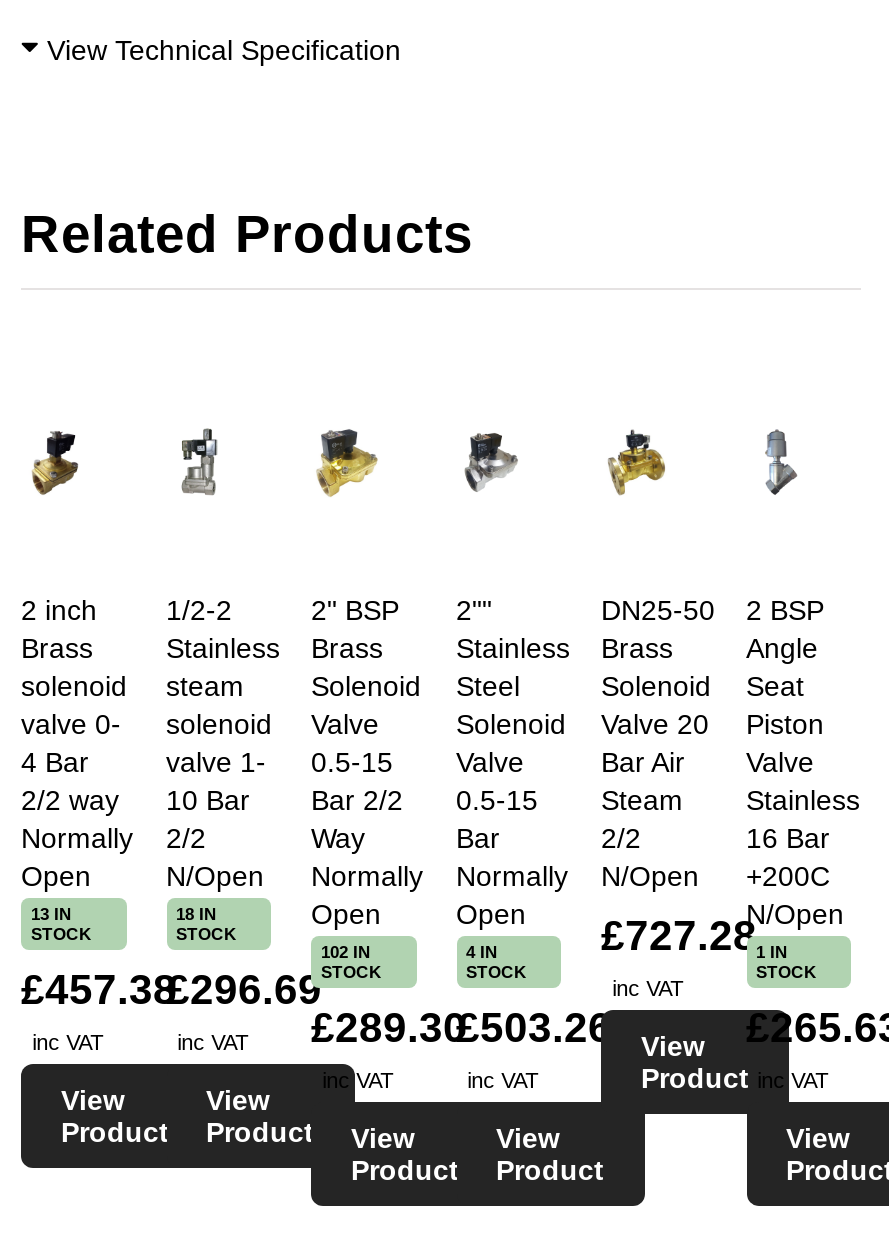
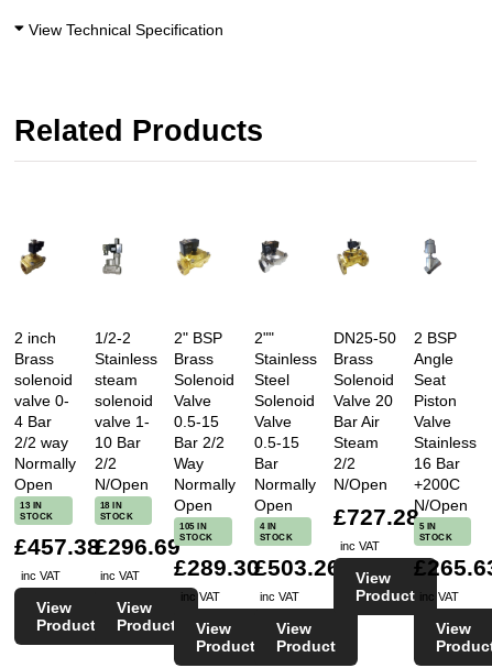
- 102 IN
+ 105 IN

- 1 IN
+ 5 IN
